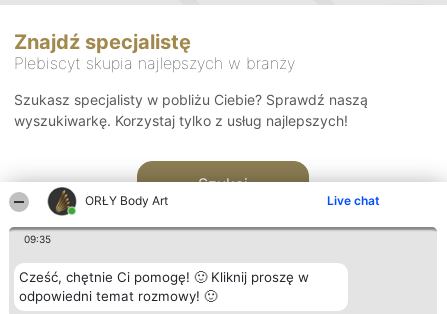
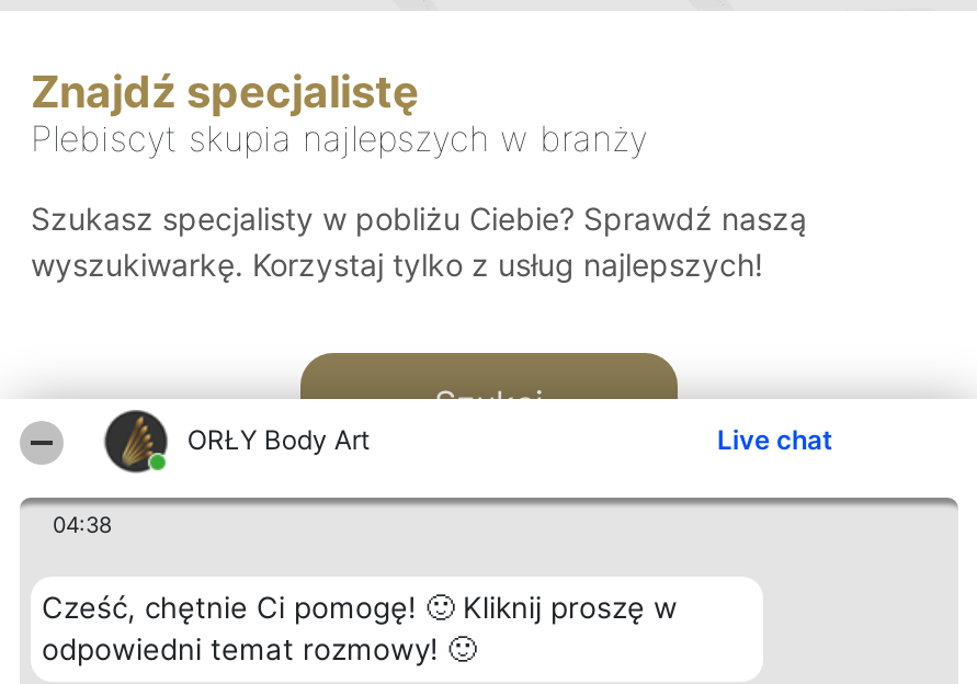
- 09:35
+ 04:38
